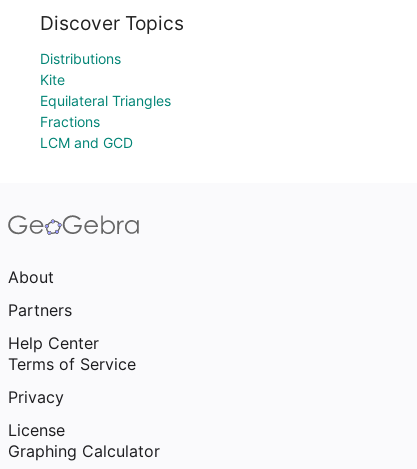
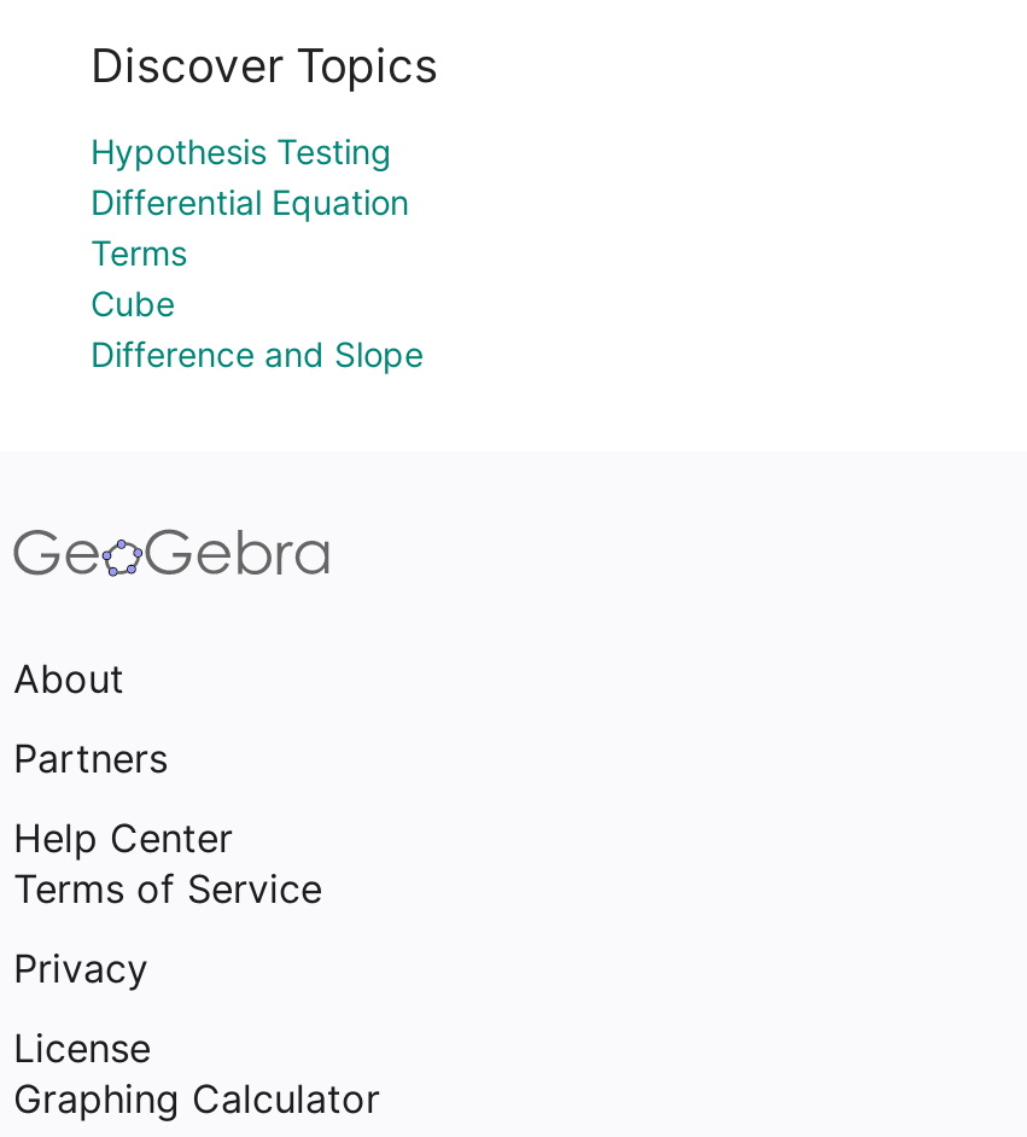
- Distributions
- Kite
- Equilateral Triangles
- Fractions
- LCM and GCD
+ Hypothesis Testing
+ Differential Equation
+ Terms
+ Cube
+ Difference and Slope
